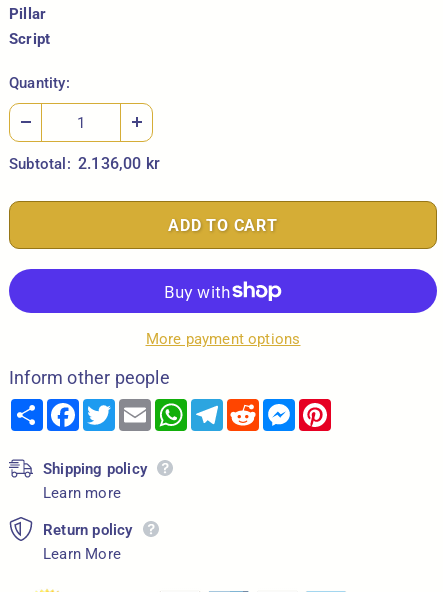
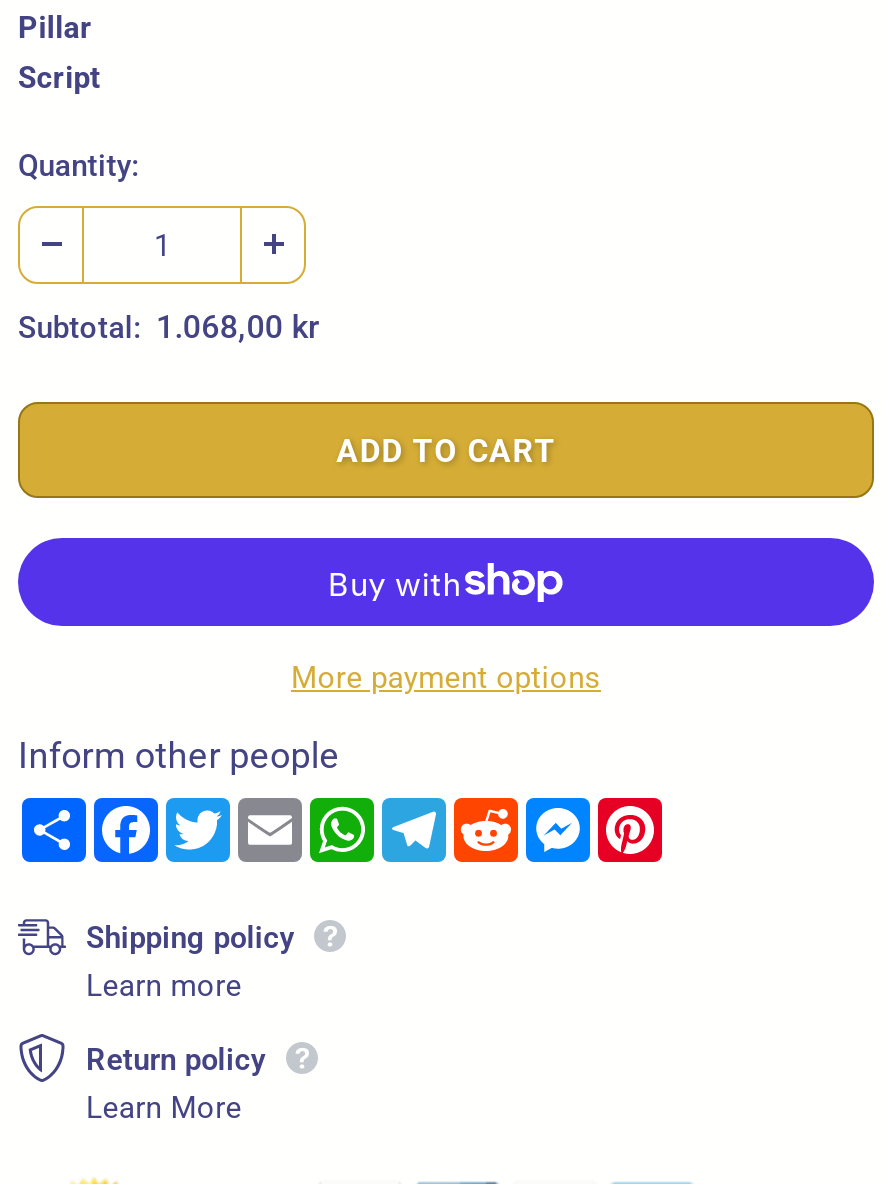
- Subtotal: 2.136,00 kr
+ Subtotal: 1.068,00 kr
